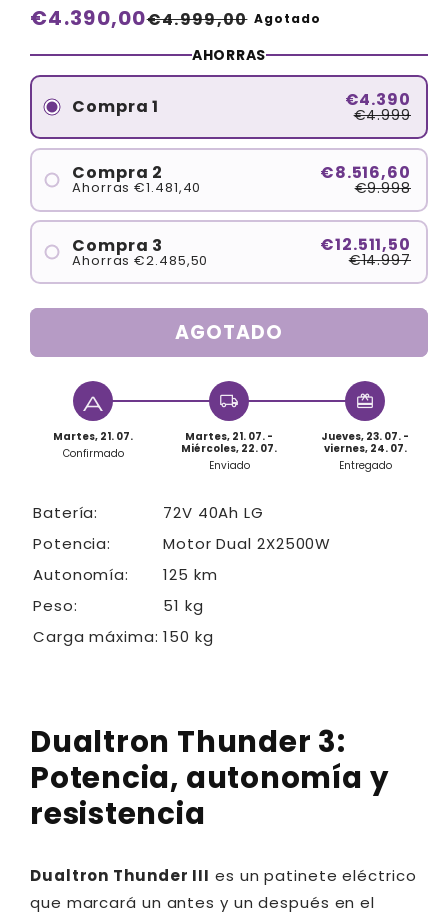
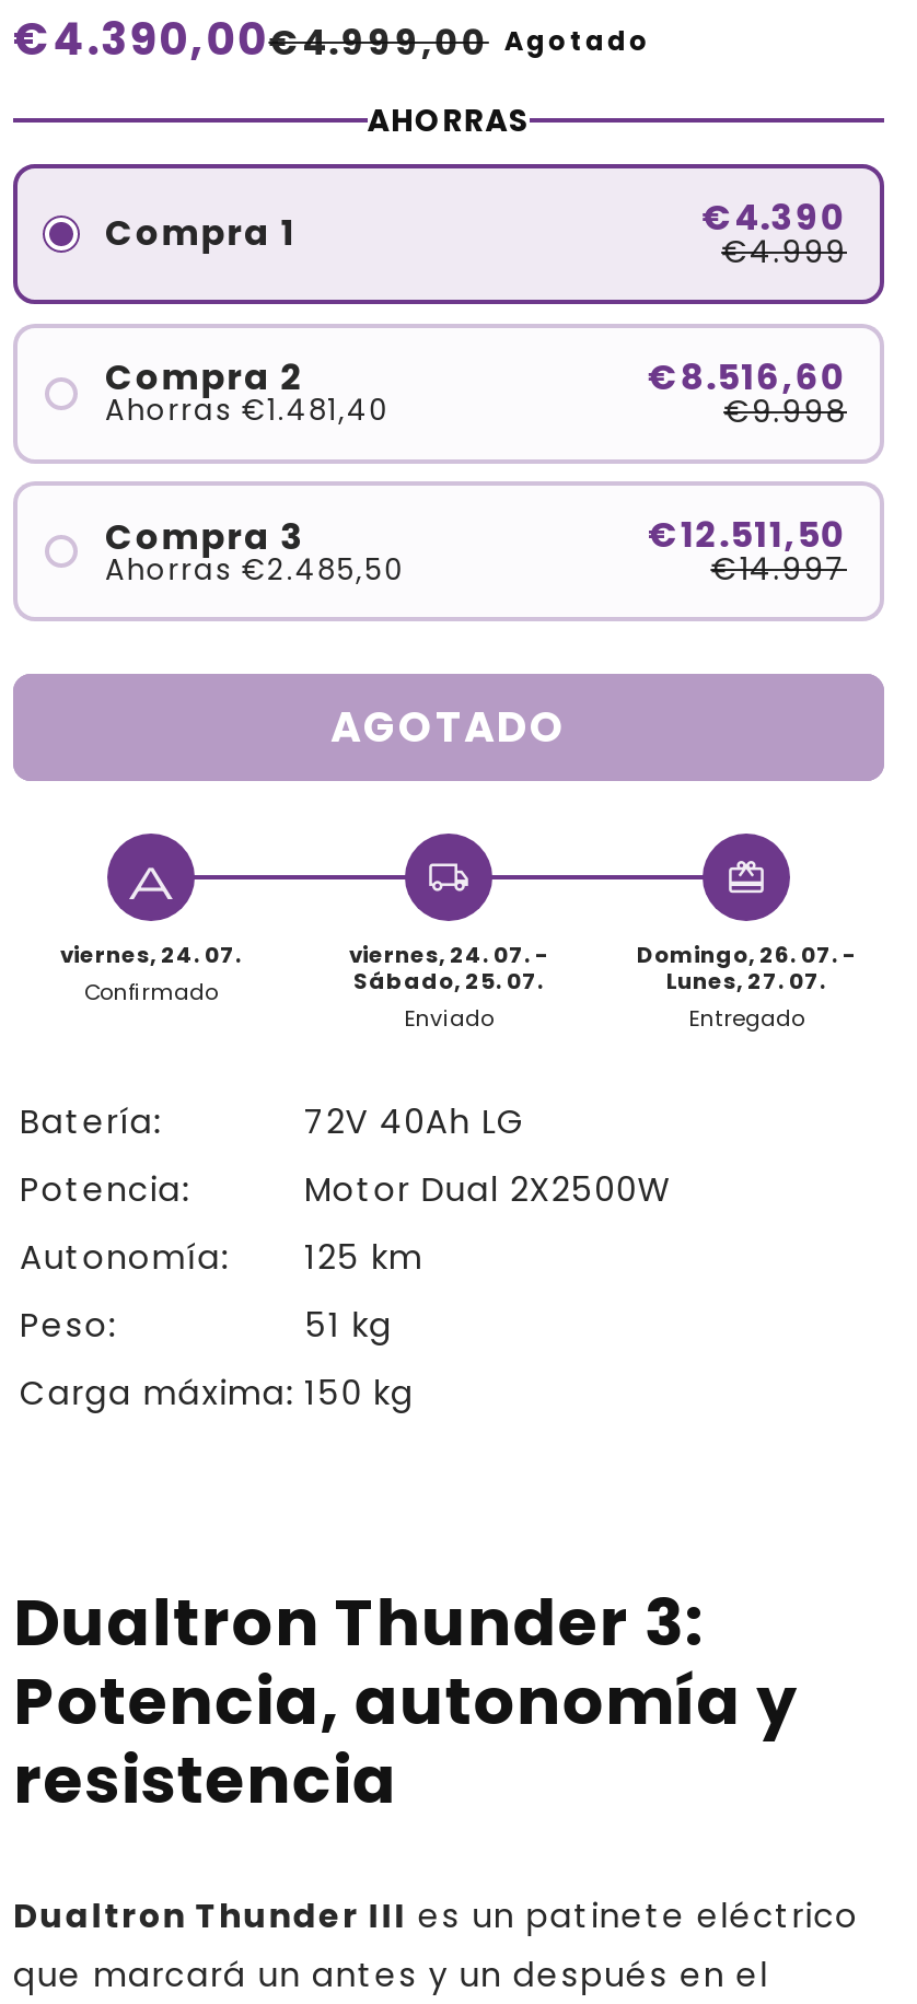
- Martes, 21. 07.
+ viernes, 24. 07.

- Martes, 21. 07. -
- Miércoles, 22. 07.
+ viernes, 24. 07. -
+ Sábado, 25. 07.

- Jueves, 23. 07. -
- viernes, 24. 07.
+ Domingo, 26. 07. -
+ Lunes, 27. 07.
